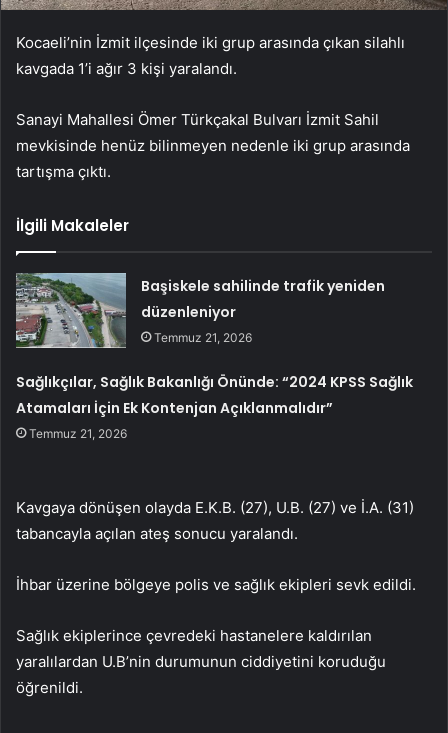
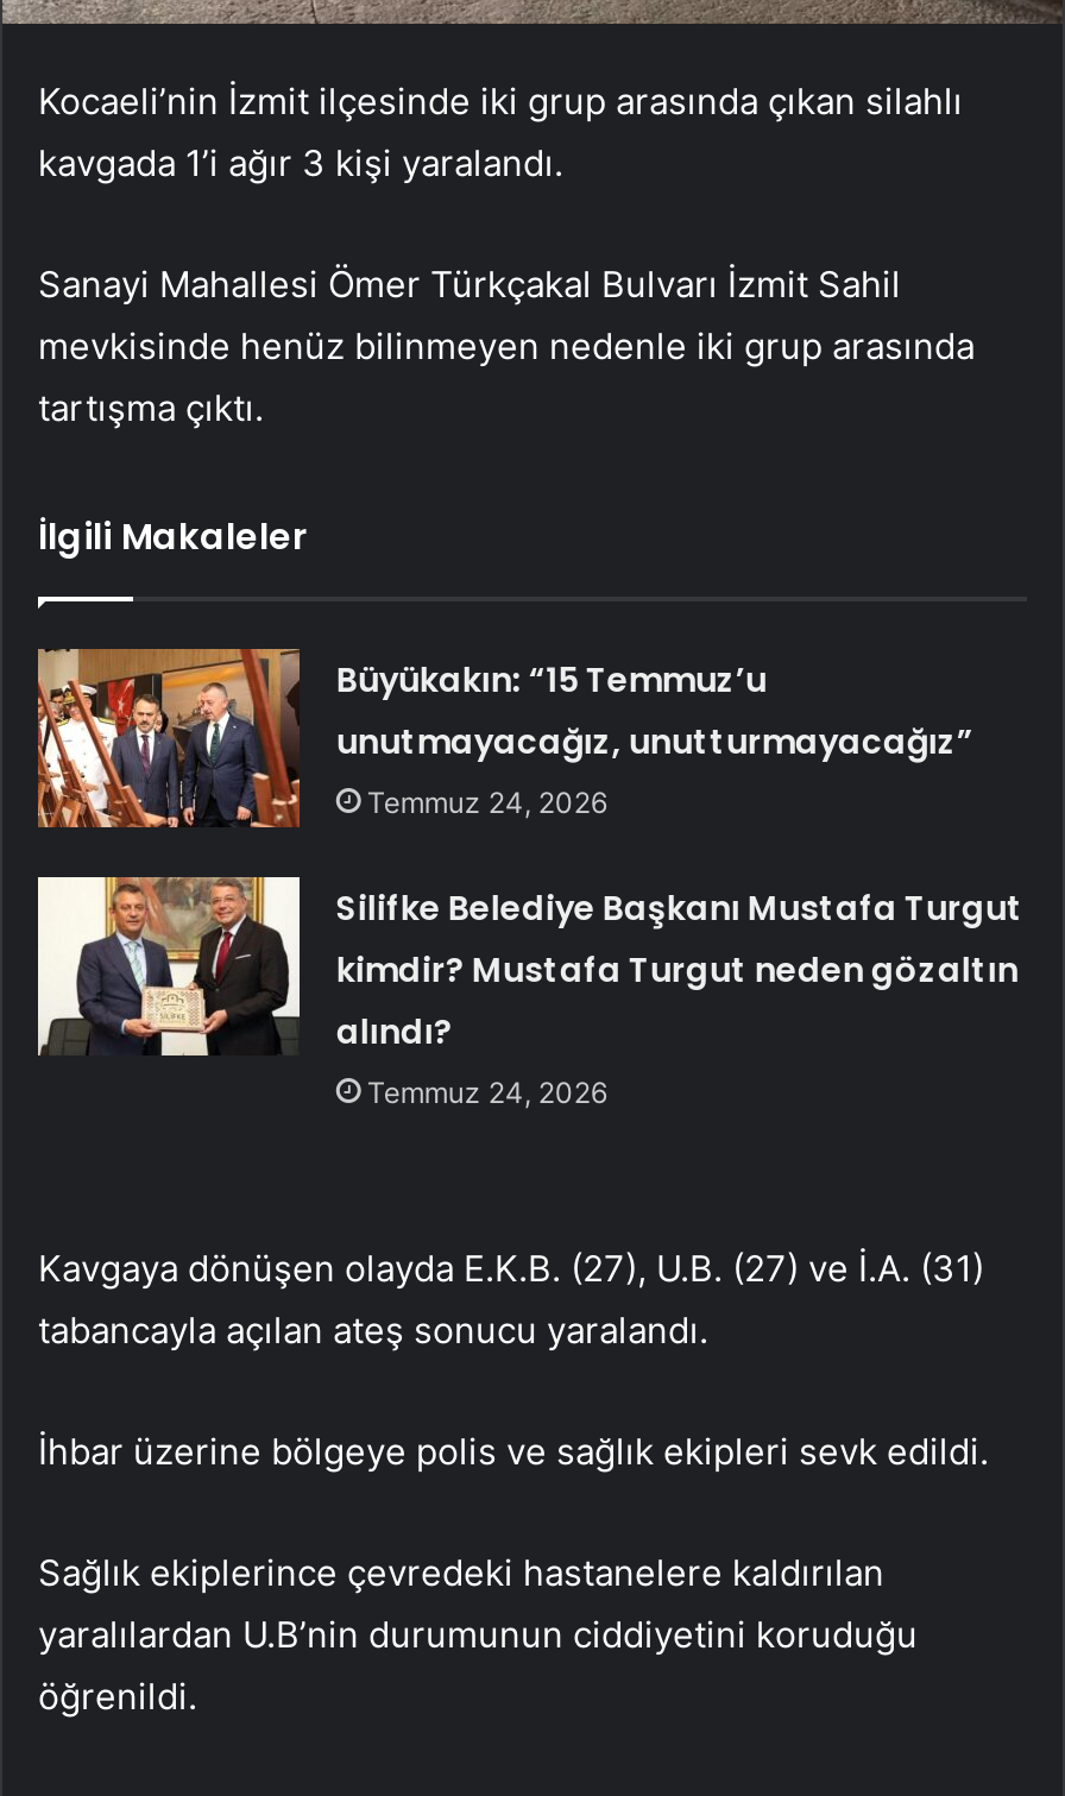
- [image]
- Başiskele sahilinde trafik yeniden
- düzenleniyor
- Temmuz 21, 2026
+ [image]
+ Büyükakın: “15 Temmuz’u
+ unutmayacağız, unutturmayacağız”
+ Temmuz 24, 2026

- Sağlıkçılar, Sağlık Bakanlığı Önünde: “2024 KPSS Sağlık
- Atamaları İçin Ek Kontenjan Açıklanmalıdır”
- Temmuz 21, 2026
+ Silifke Belediye Başkanı Mustafa Turgut
+ kimdir? Mustafa Turgut neden gözaltın
+ alındı?
+ Temmuz 24, 2026
